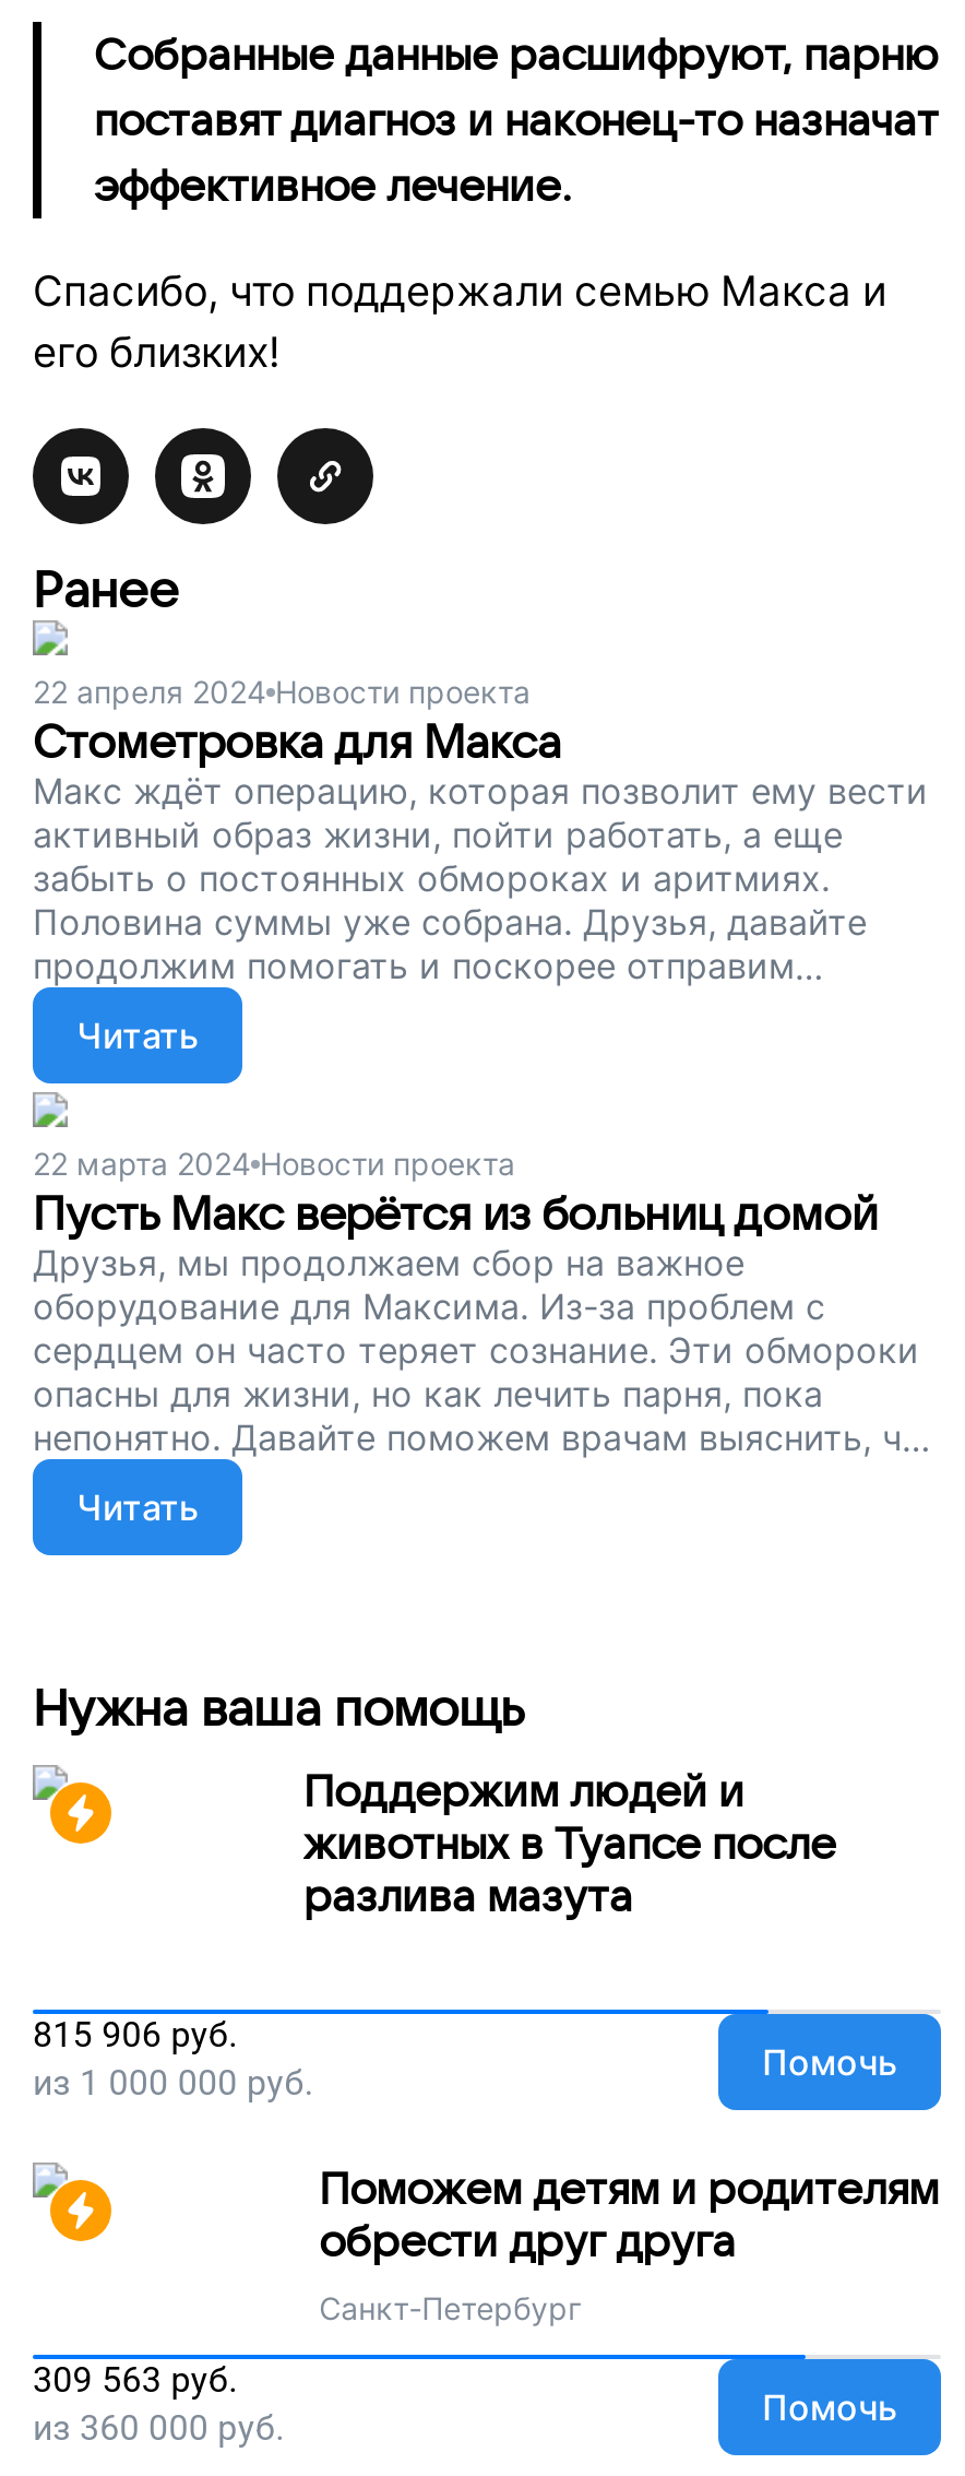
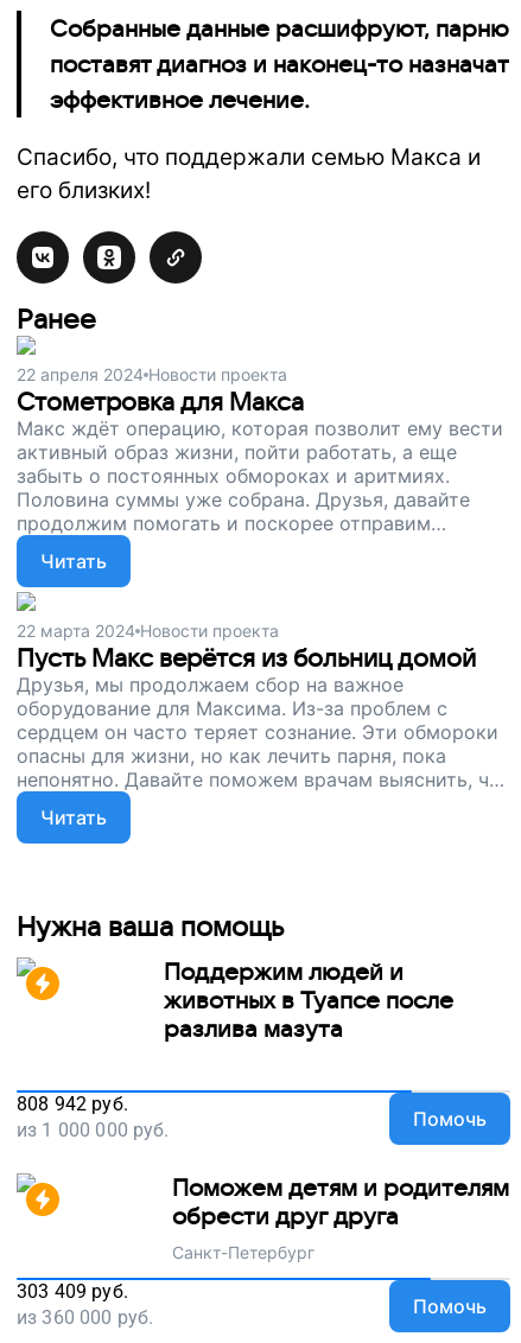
- 815 906 руб.
+ 808 942 руб.

- 309 563 руб.
+ 303 409 руб.
